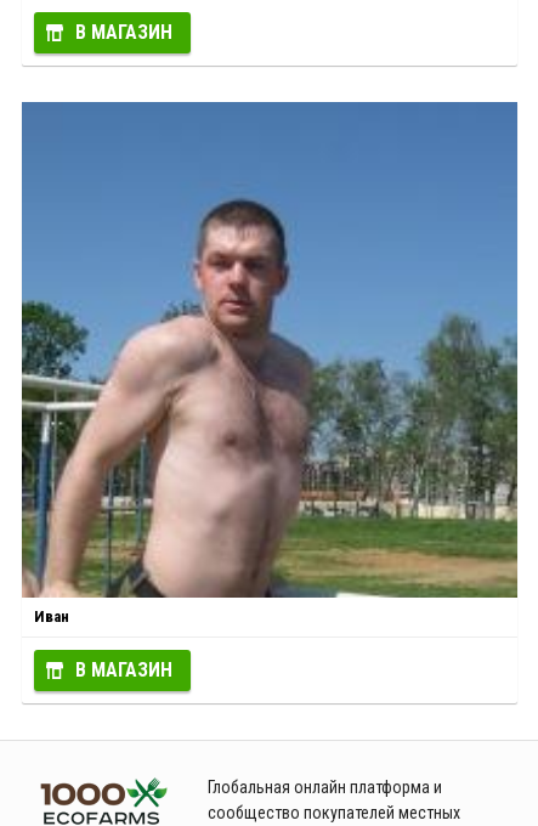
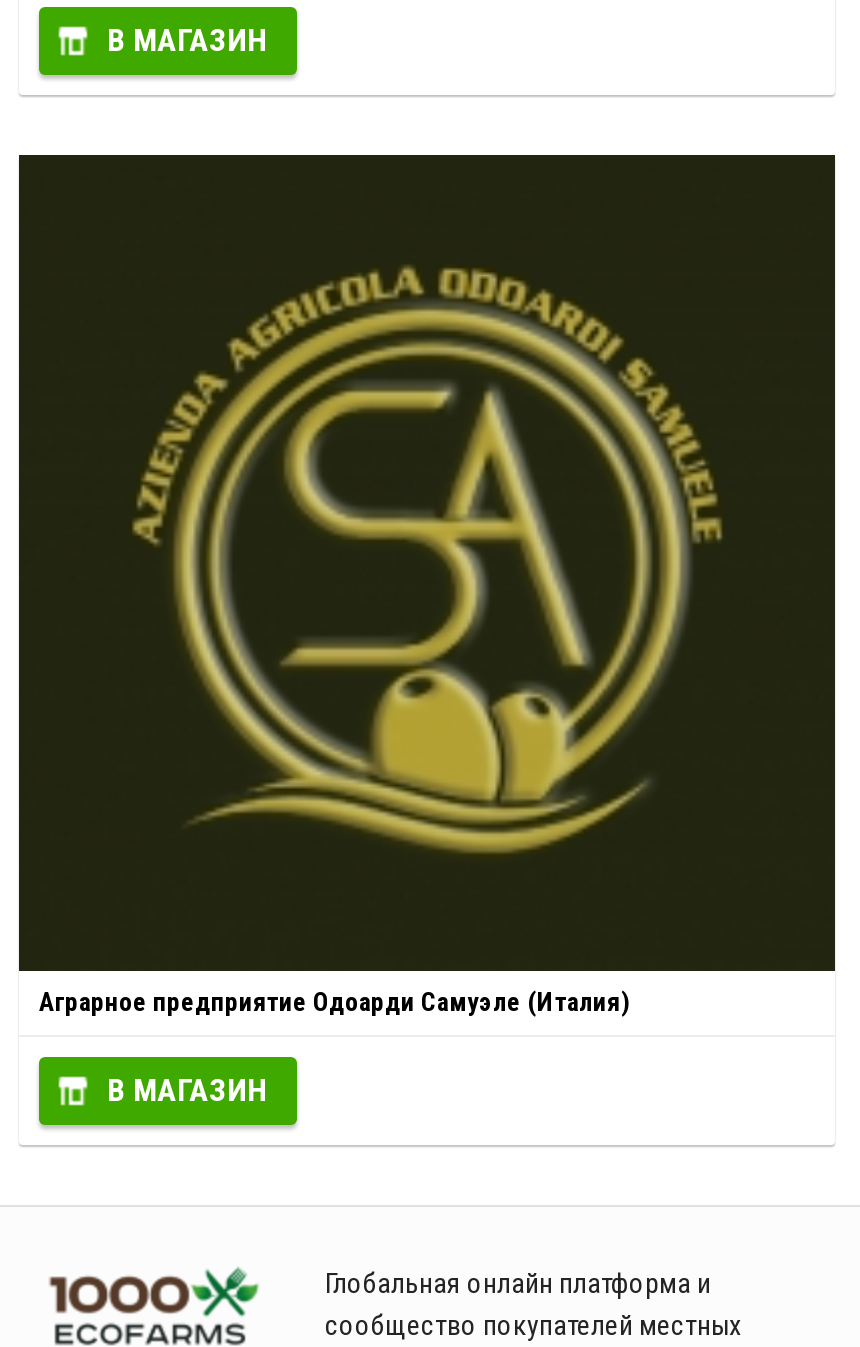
- [image]
- Иван
+ [image]
+ Аграрное предприятие Одоарди Самуэле (Италия)
